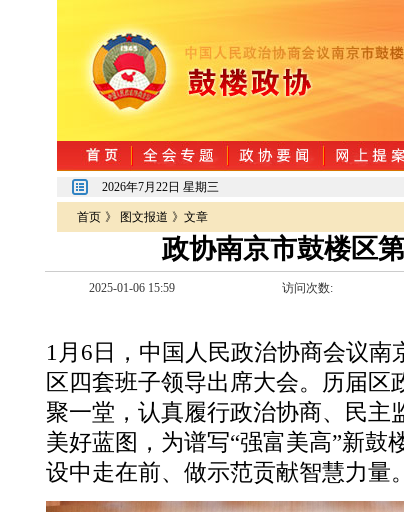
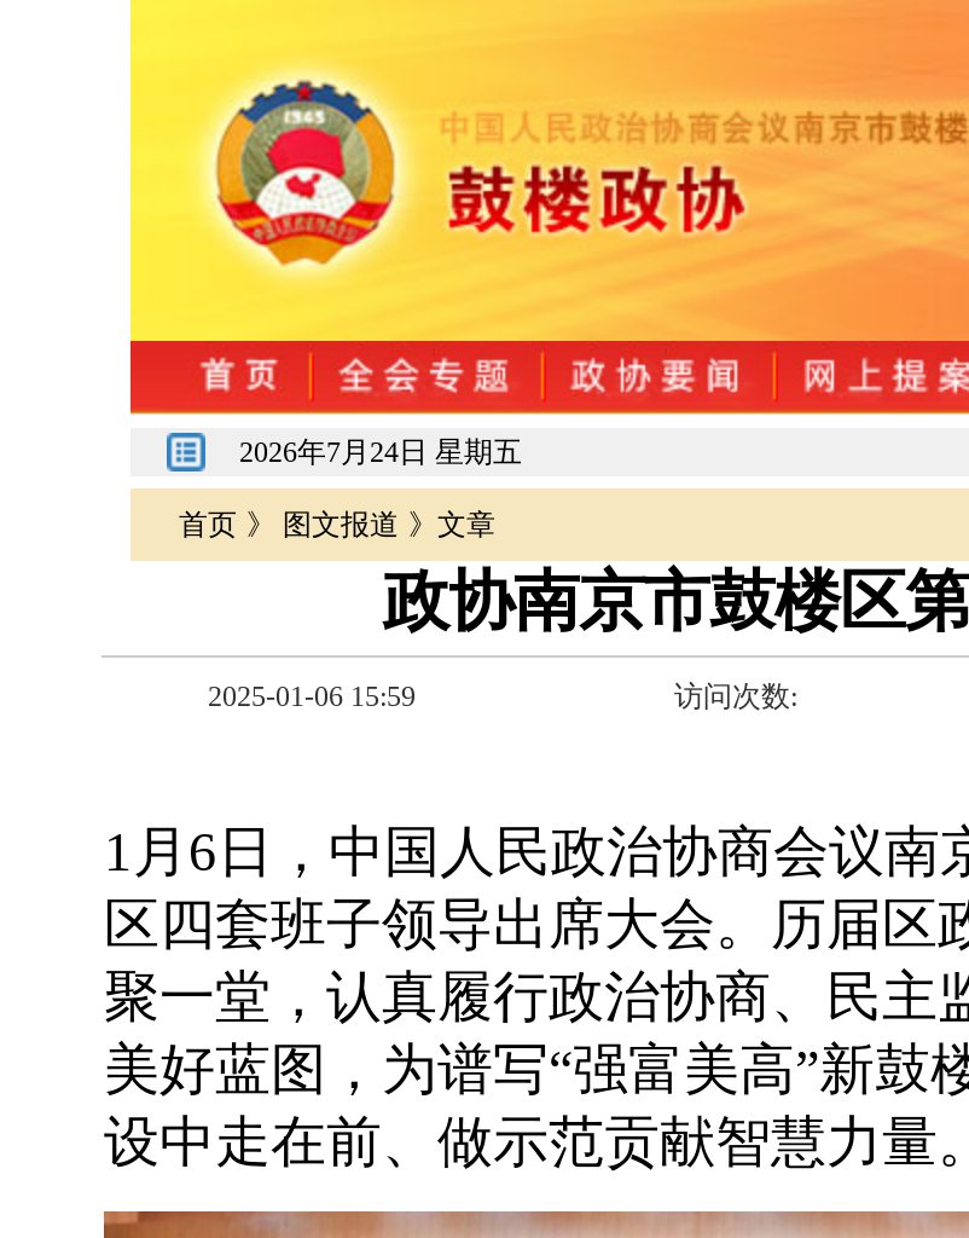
- 2026年7月22日 星期三
+ 2026年7月24日 星期五
